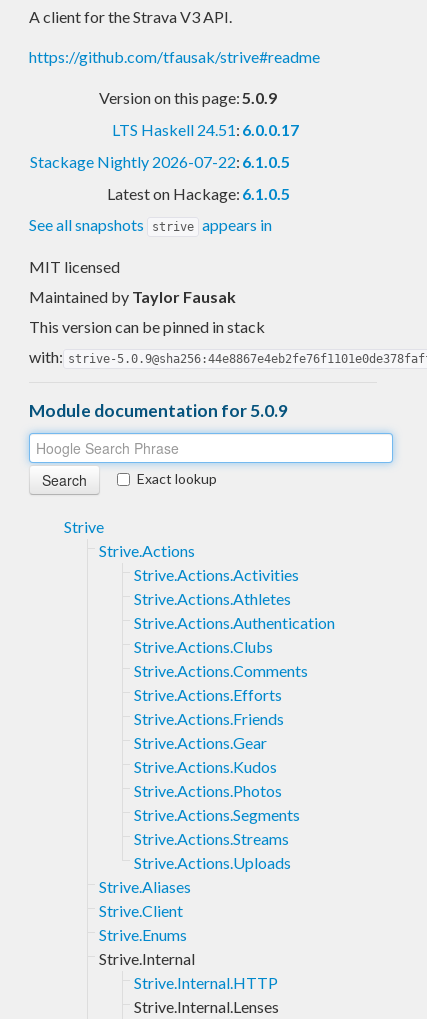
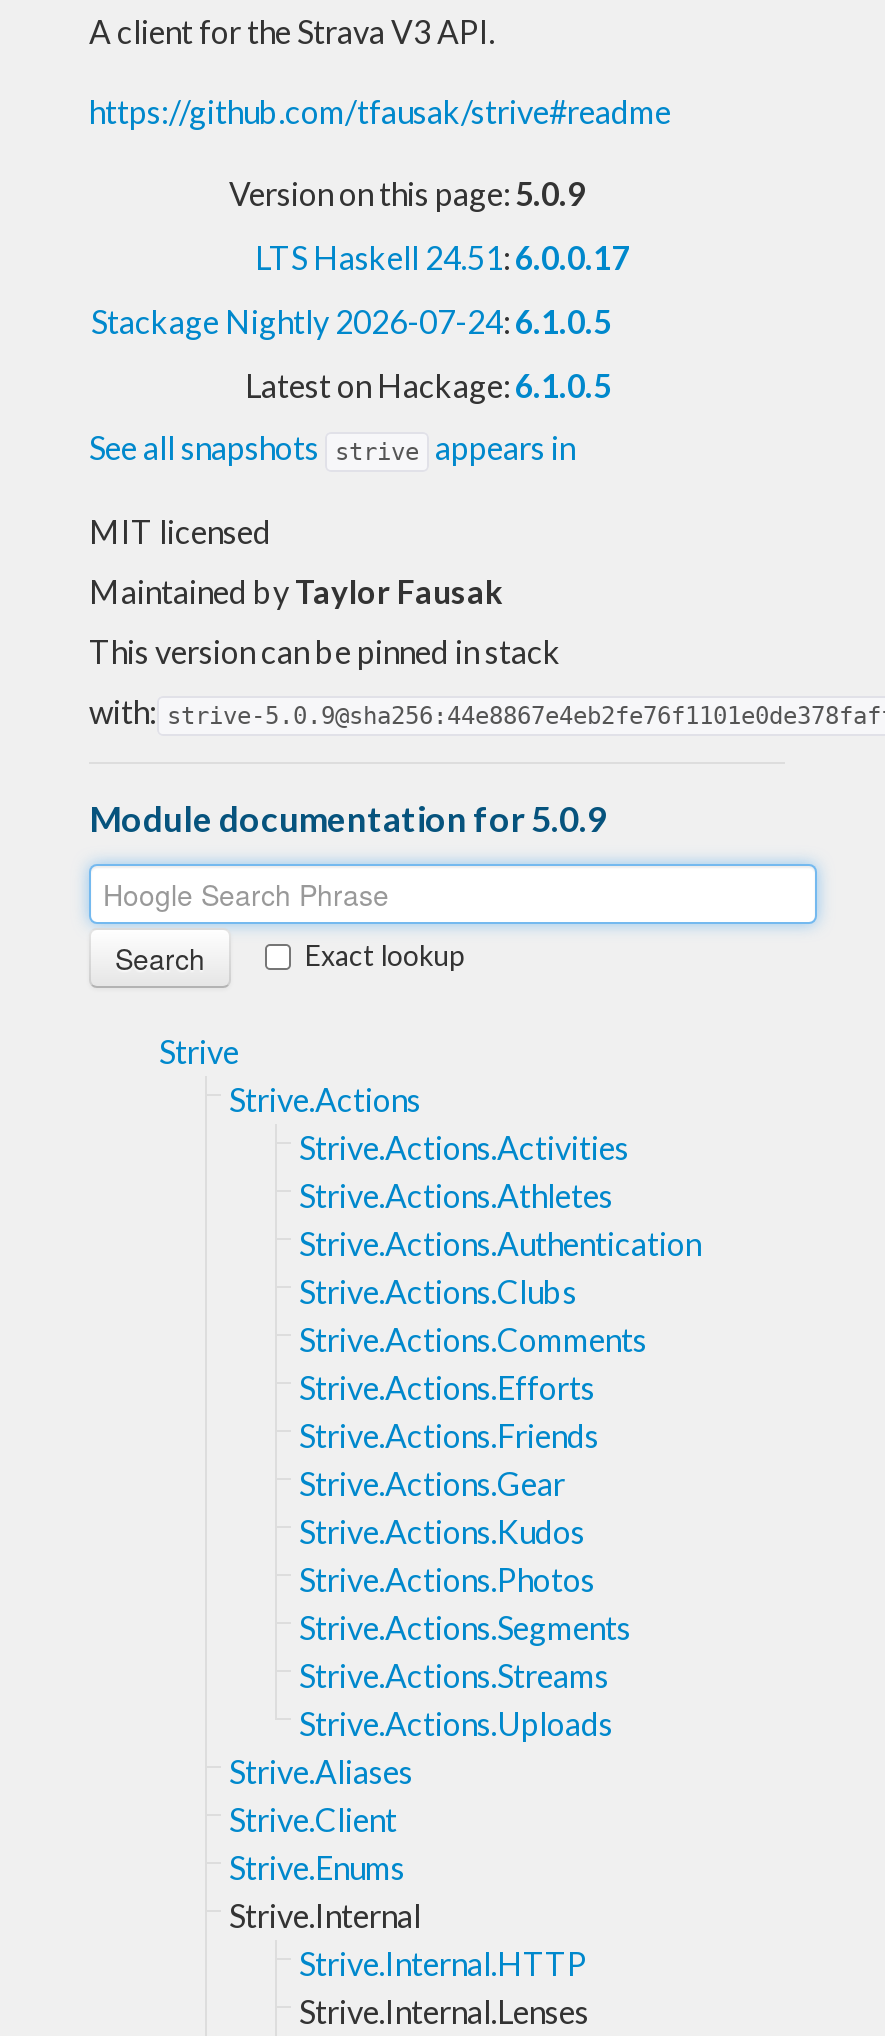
- Stackage Nightly 2026-07-22: 6.1.0.5
+ Stackage Nightly 2026-07-24: 6.1.0.5
